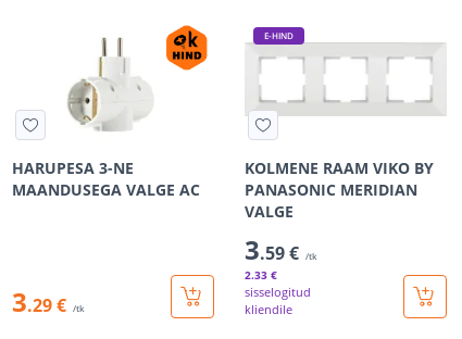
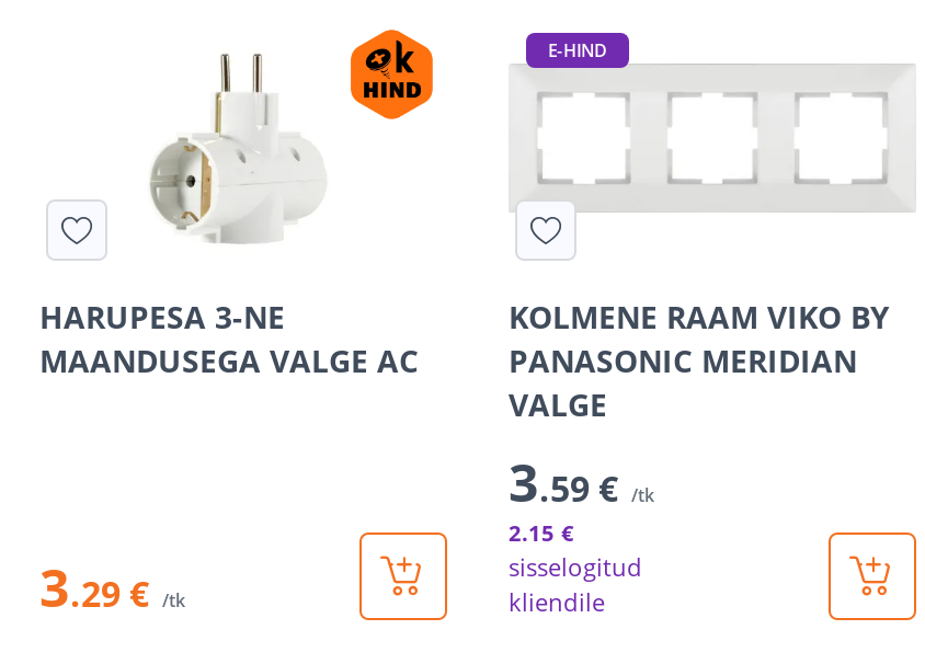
- 2.33 €
+ 2.15 €
